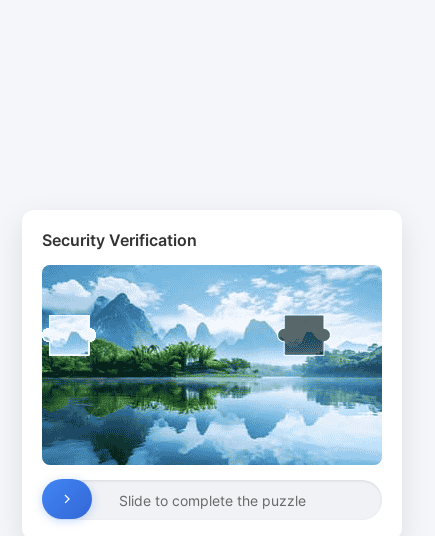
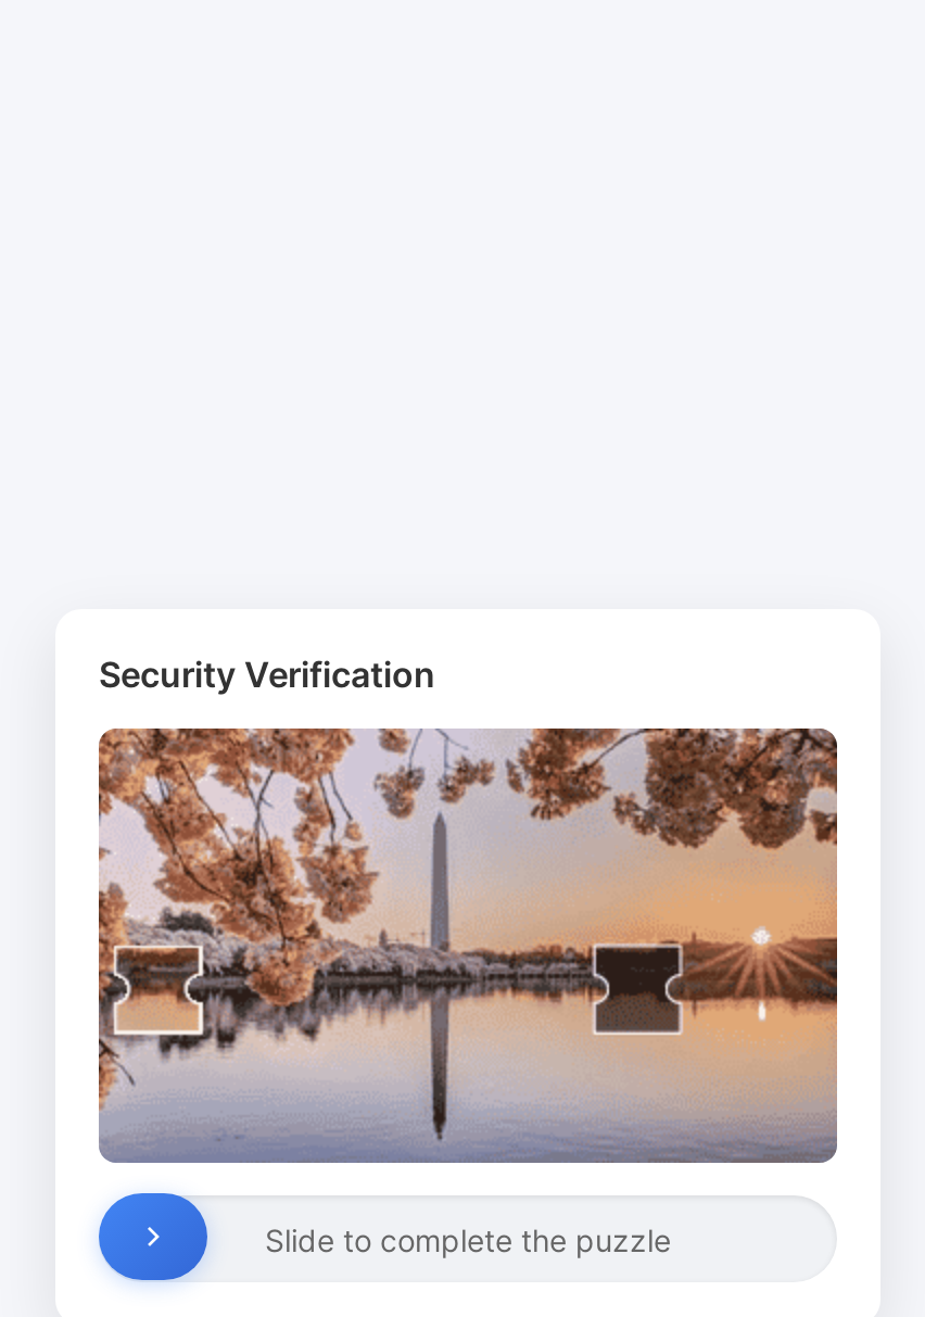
- [image]
+ [image]
